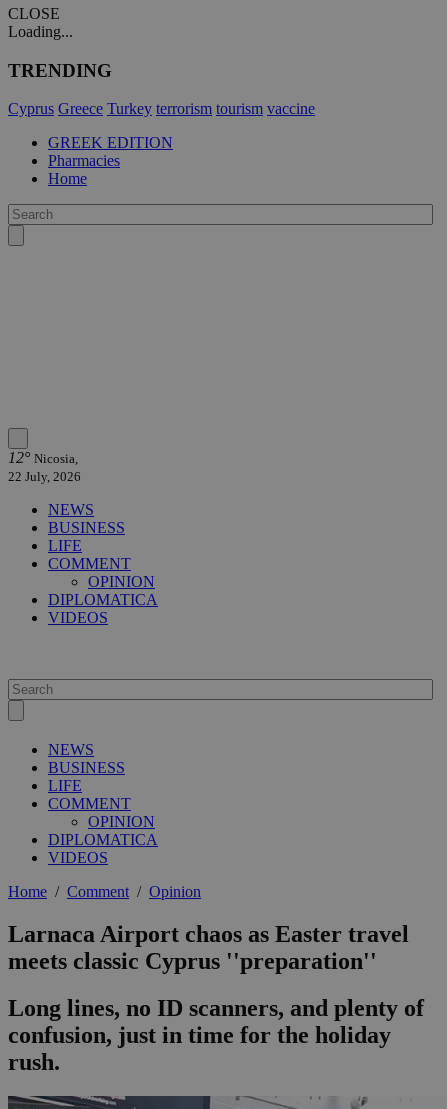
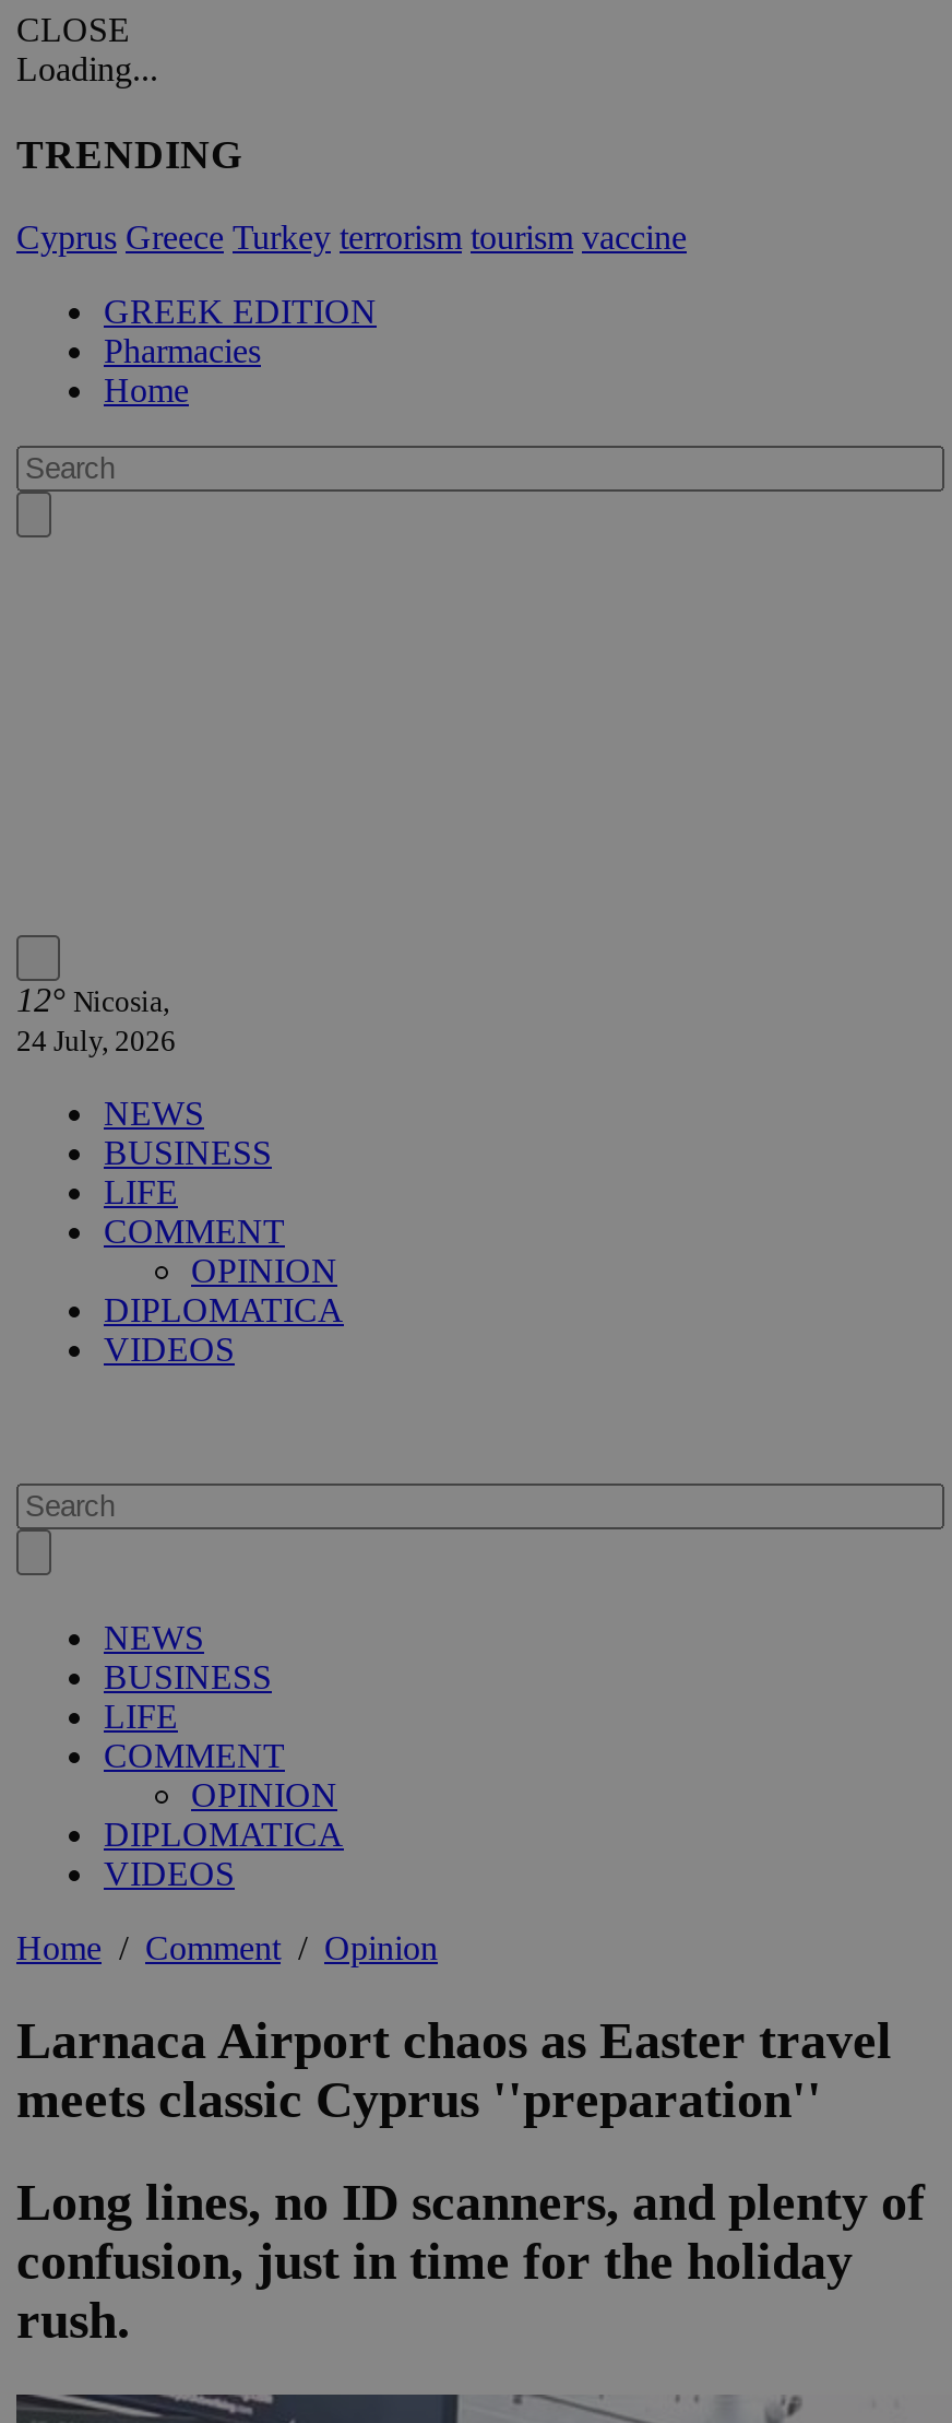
- 22 July, 2026
+ 24 July, 2026
